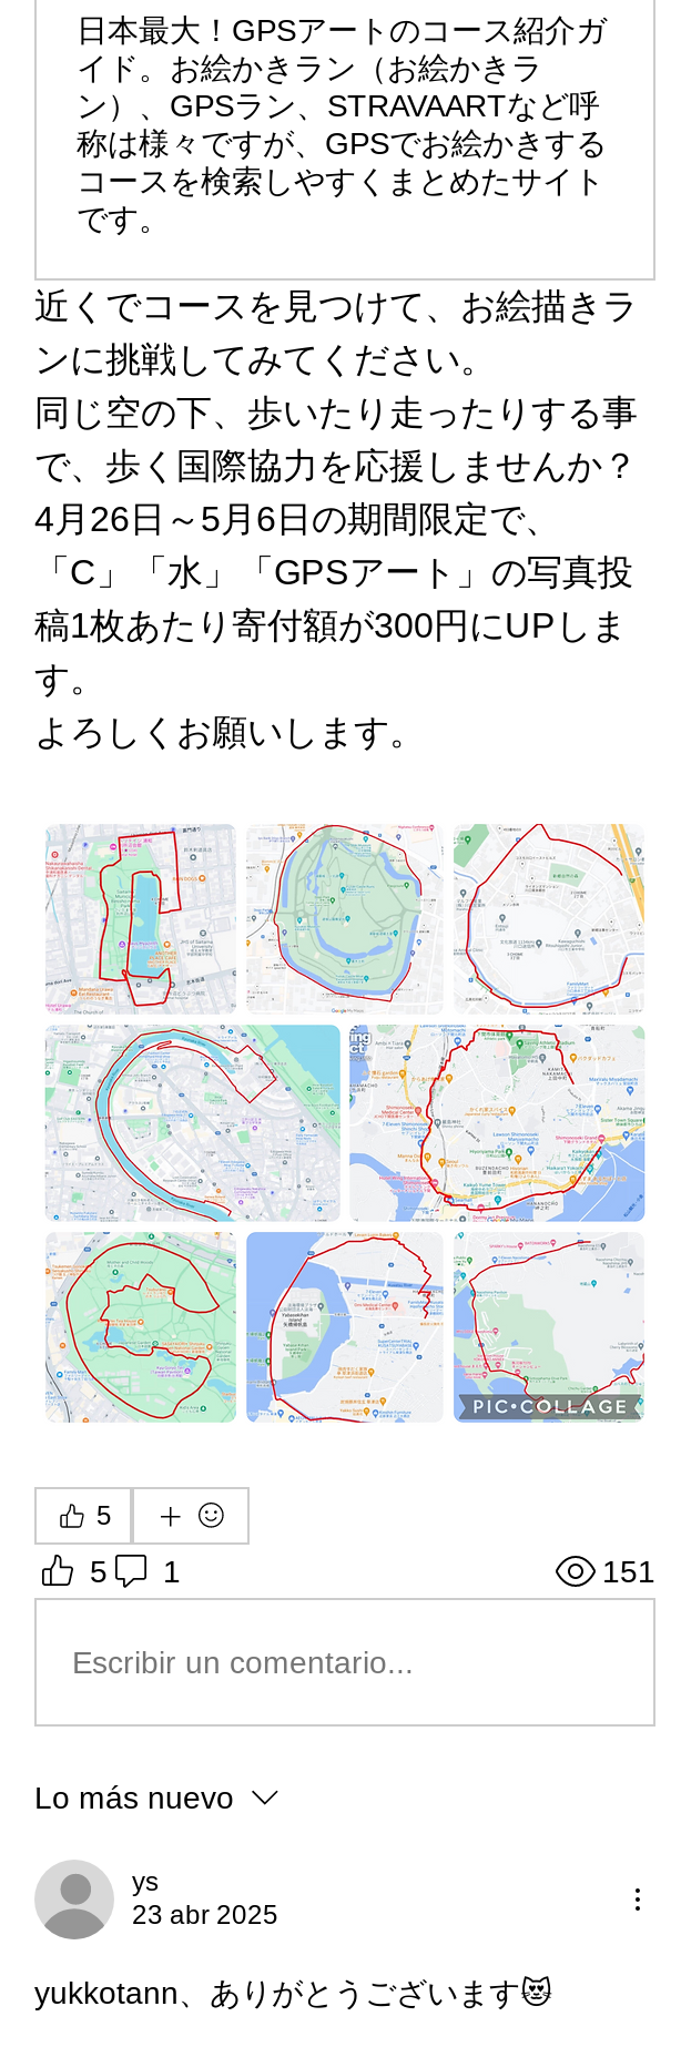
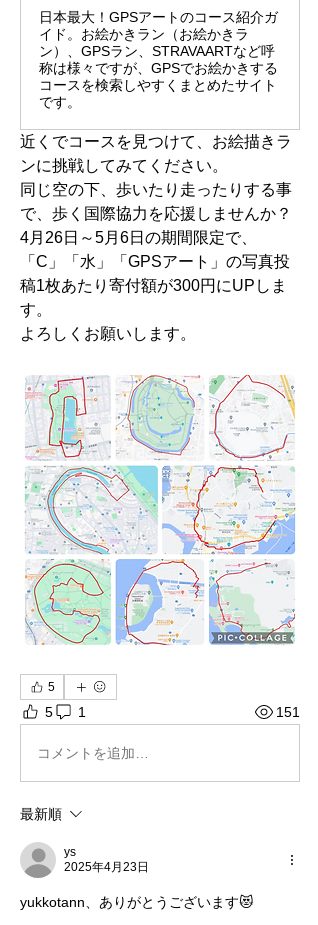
- Escribir un comentario...
+ コメントを追加…

- Lo más nuevo
+ 最新順

- 23 abr 2025
+ 2025年4月23日
